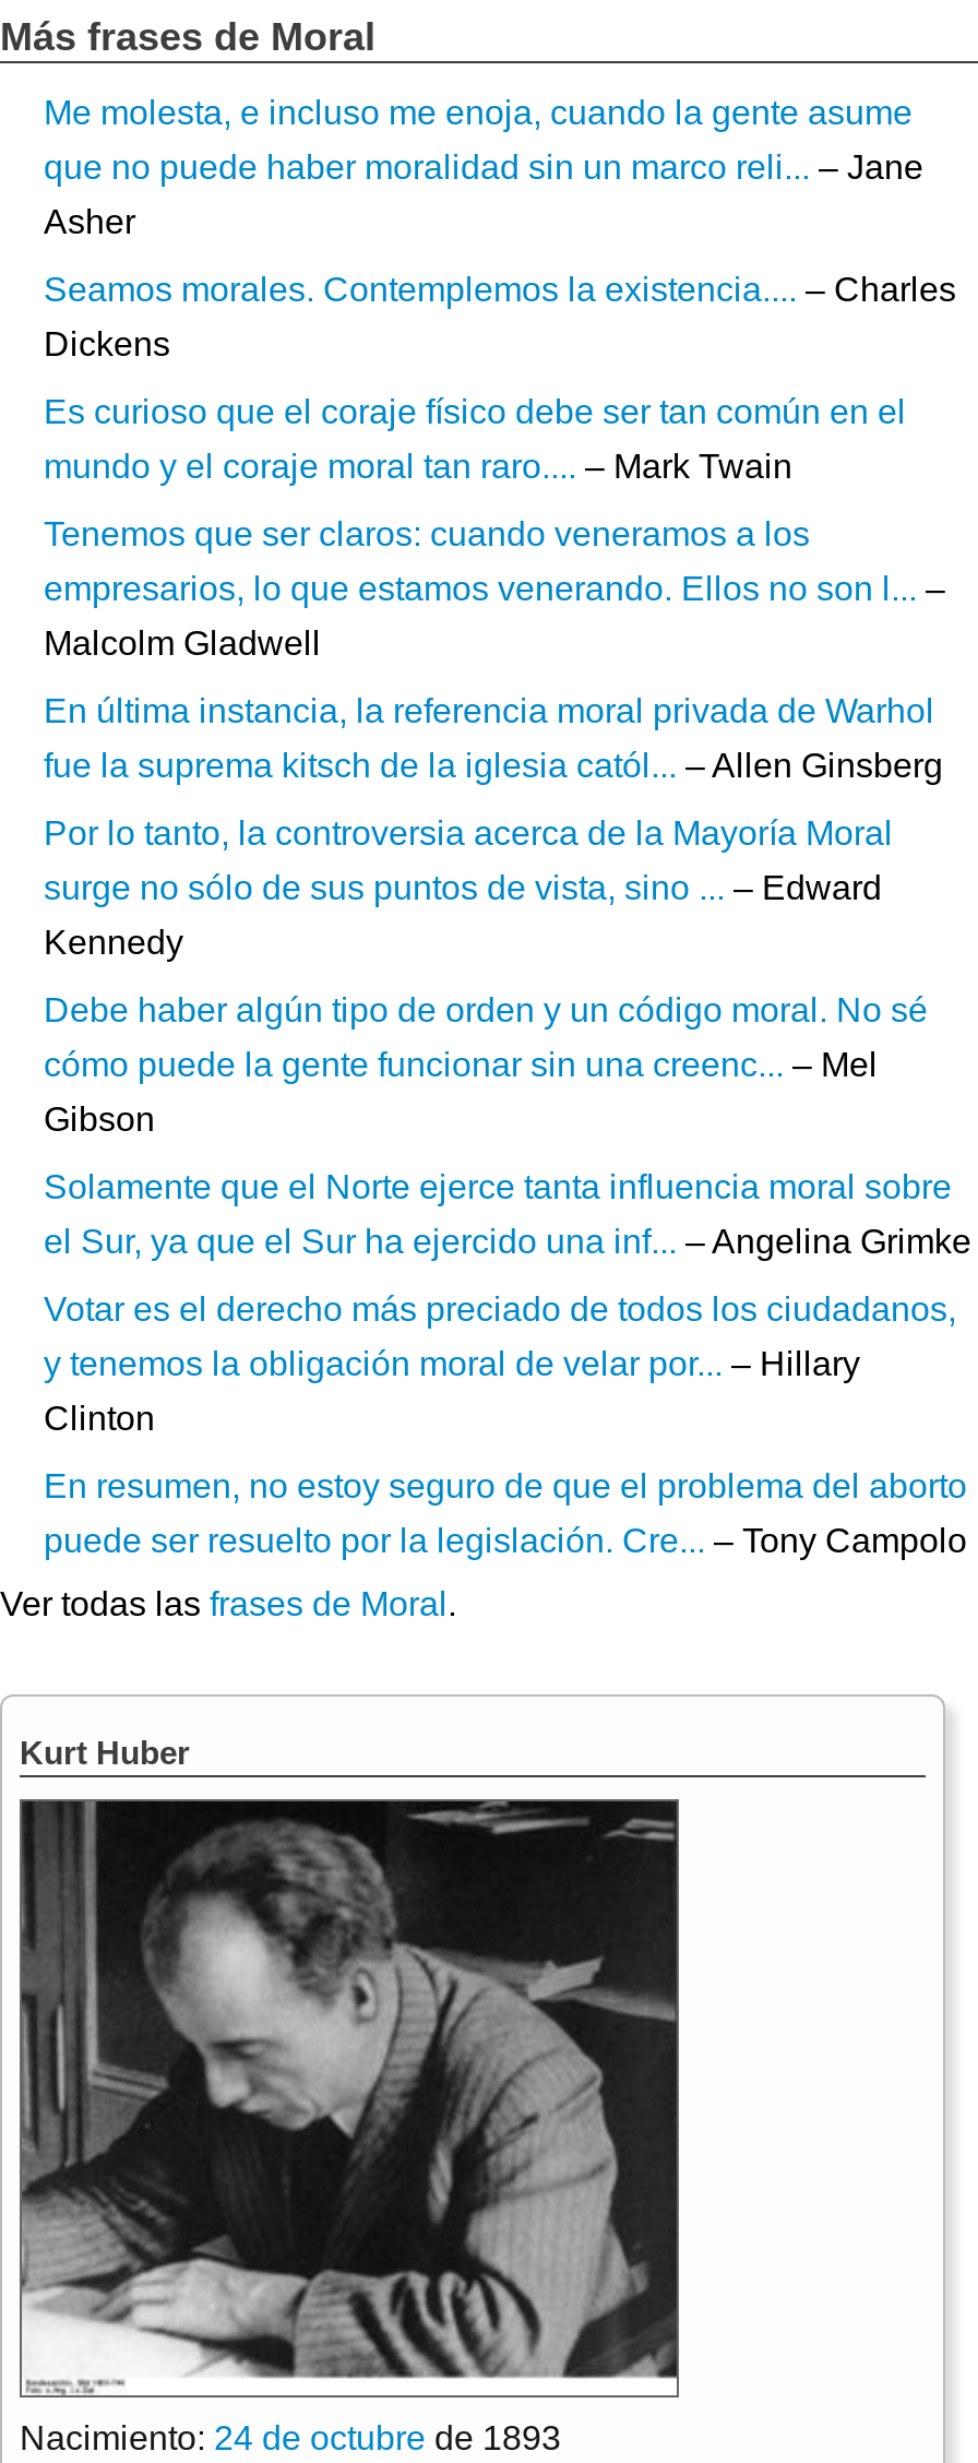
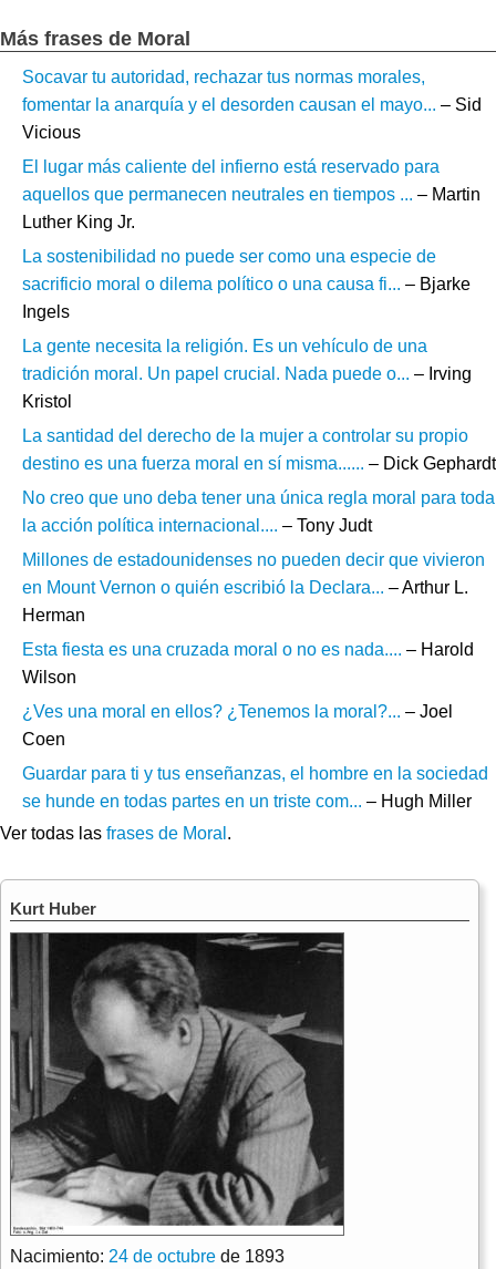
- Me molesta, e incluso me enoja, cuando la gente asume
+ Socavar tu autoridad, rechazar tus normas morales,

- que no puede haber moralidad sin un marco reli... – Jane
+ fomentar la anarquía y el desorden causan el mayo... – Sid

- Asher
+ Vicious

- Seamos morales. Contemplemos la existencia.... – Charles
+ El lugar más caliente del infierno está reservado para

- Dickens
+ aquellos que permanecen neutrales en tiempos ... – Martin

- Es curioso que el coraje físico debe ser tan común en el
+ Luther King Jr.

- mundo y el coraje moral tan raro.... – Mark Twain
+ La sostenibilidad no puede ser como una especie de

- Tenemos que ser claros: cuando veneramos a los
+ sacrificio moral o dilema político o una causa fi... – Bjarke

- empresarios, lo que estamos venerando. Ellos no son l... –
+ Ingels

- Malcolm Gladwell
+ La gente necesita la religión. Es un vehículo de una

- En última instancia, la referencia moral privada de Warhol
+ tradición moral. Un papel crucial. Nada puede o... – Irving

- fue la suprema kitsch de la iglesia catól... – Allen Ginsberg
+ Kristol

- Por lo tanto, la controversia acerca de la Mayoría Moral
+ La santidad del derecho de la mujer a controlar su propio

- surge no sólo de sus puntos de vista, sino ... – Edward
+ destino es una fuerza moral en sí misma...... – Dick Gephardt

- Kennedy
+ No creo que uno deba tener una única regla moral para toda

- Debe haber algún tipo de orden y un código moral. No sé
+ la acción política internacional.... – Tony Judt

- cómo puede la gente funcionar sin una creenc... – Mel
+ Millones de estadounidenses no pueden decir que vivieron

- Gibson
+ en Mount Vernon o quién escribió la Declara... – Arthur L.

- Solamente que el Norte ejerce tanta influencia moral sobre
+ Herman

- el Sur, ya que el Sur ha ejercido una inf... – Angelina Grimke
+ Esta fiesta es una cruzada moral o no es nada.... – Harold

- Votar es el derecho más preciado de todos los ciudadanos,
+ Wilson

- y tenemos la obligación moral de velar por... – Hillary
+ ¿Ves una moral en ellos? ¿Tenemos la moral?... – Joel

- Clinton
+ Coen

- En resumen, no estoy seguro de que el problema del aborto
+ Guardar para ti y tus enseñanzas, el hombre en la sociedad

- puede ser resuelto por la legislación. Cre... – Tony Campolo
+ se hunde en todas partes en un triste com... – Hugh Miller
